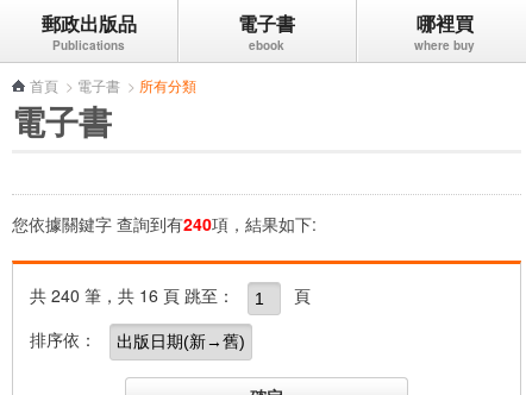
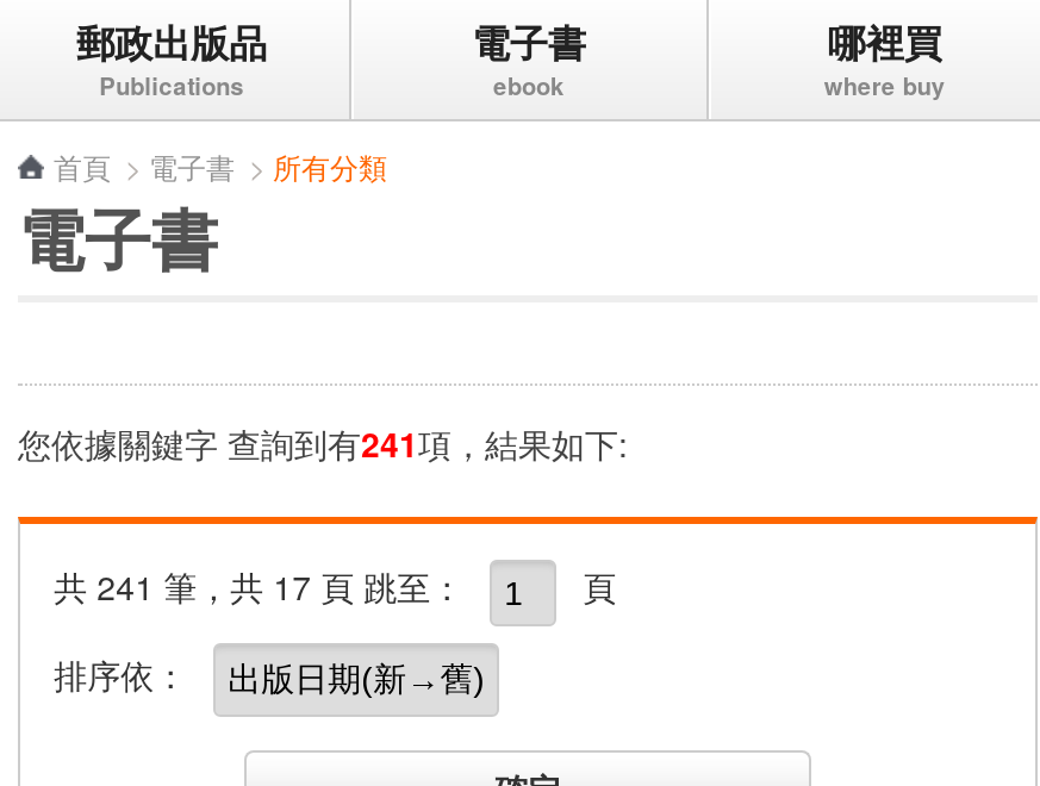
- 您依據關鍵字查詢到有240項，結果如下:
+ 您依據關鍵字查詢到有241項，結果如下:

- 共 240 筆，共 16 頁跳至：
+ 共 241 筆，共 17 頁跳至：
